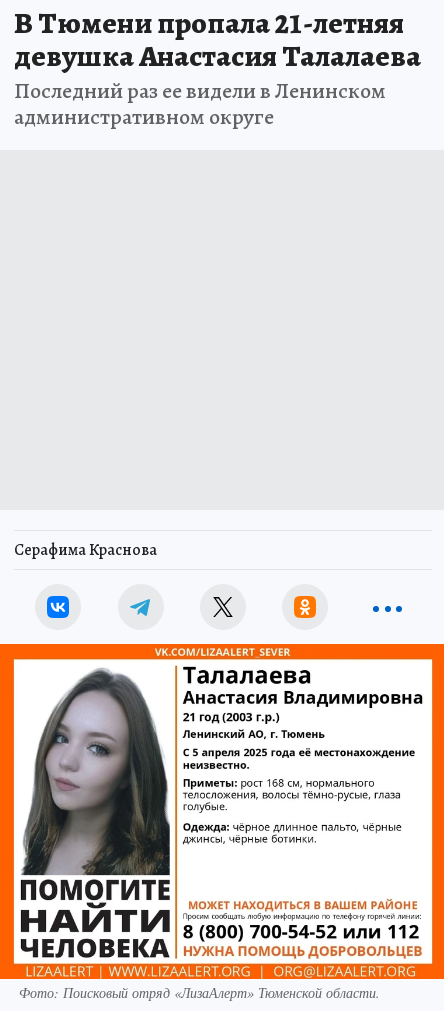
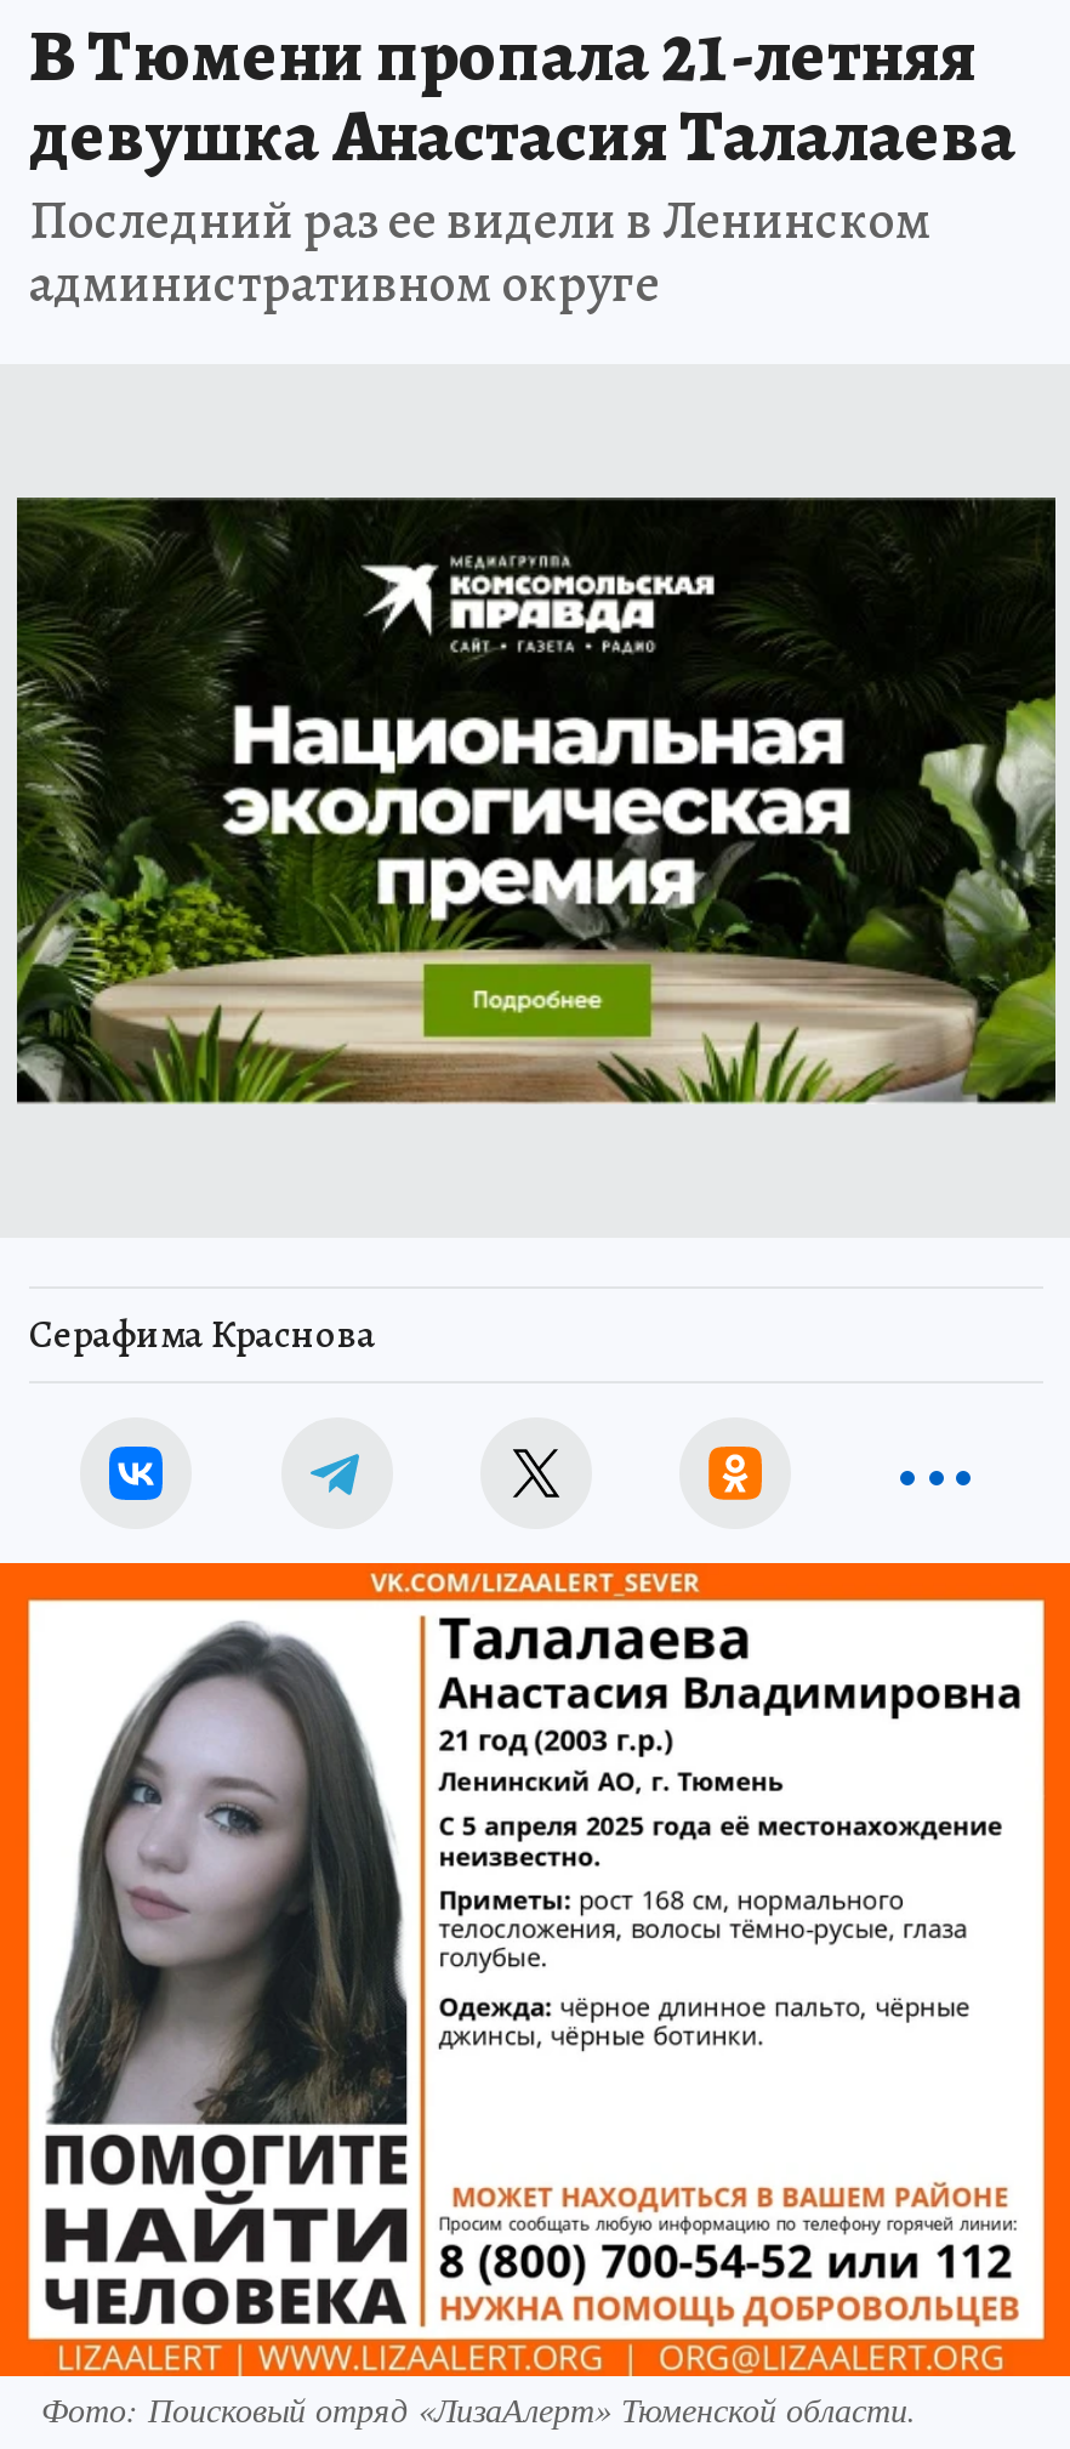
+ [image]
